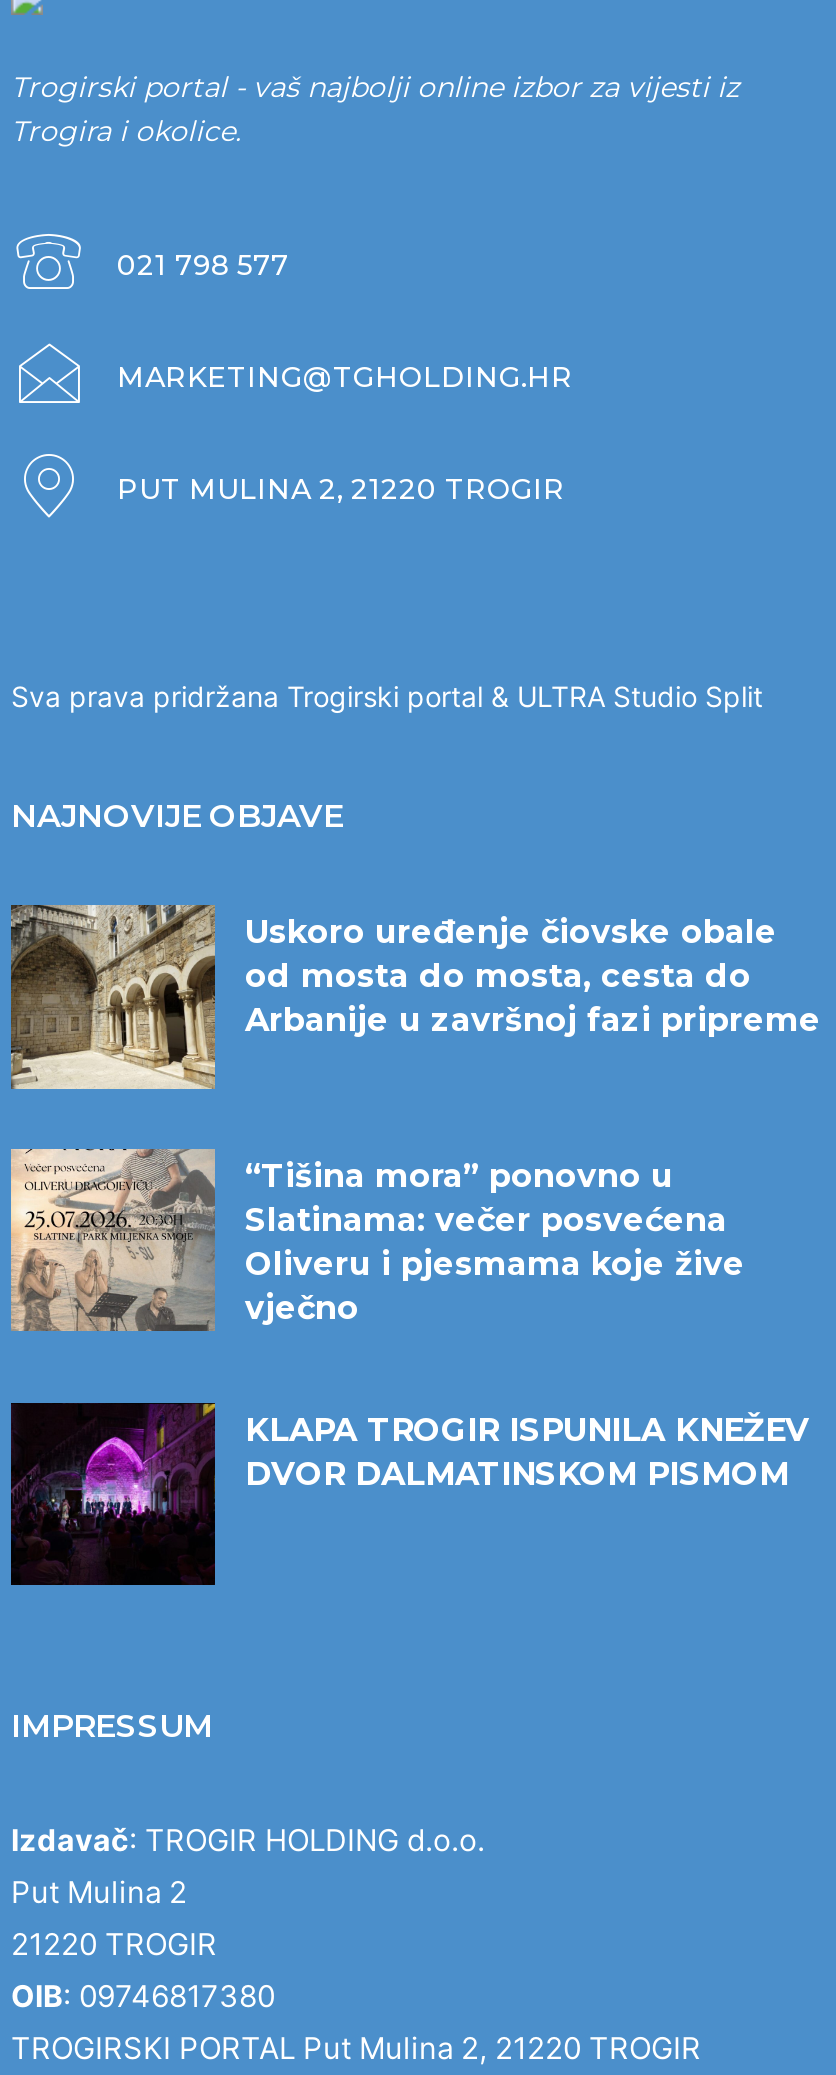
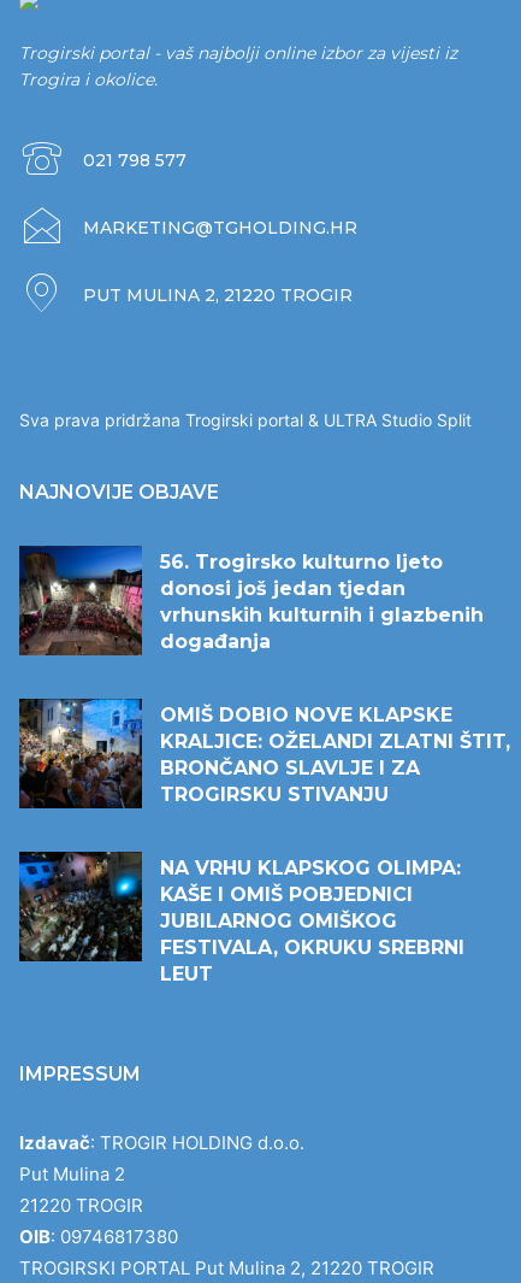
- [image]
- Uskoro uređenje čiovske obale
- od mosta do mosta, cesta do
- Arbanije u završnoj fazi pripreme
+ [image]
+ 56. Trogirsko kulturno ljeto
+ donosi još jedan tjedan
+ vrhunskih kulturnih i glazbenih
+ događanja

- [image]
- “Tišina mora” ponovno u
- Slatinama: večer posvećena
- Oliveru i pjesmama koje žive
- vječno
+ [image]
+ OMIŠ DOBIO NOVE KLAPSKE
+ KRALJICE: OŽELANDI ZLATNI ŠTIT,
+ BRONČANO SLAVLJE I ZA
+ TROGIRSKU STIVANJU

- [image]
- KLAPA TROGIR ISPUNILA KNEŽEV
- DVOR DALMATINSKOM PISMOM
+ [image]
+ NA VRHU KLAPSKOG OLIMPA:
+ KAŠE I OMIŠ POBJEDNICI
+ JUBILARNOG OMIŠKOG
+ FESTIVALA, OKRUKU SREBRNI
+ LEUT
